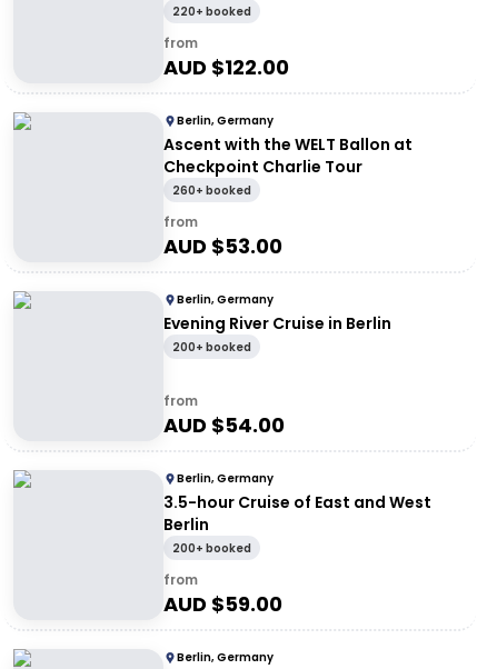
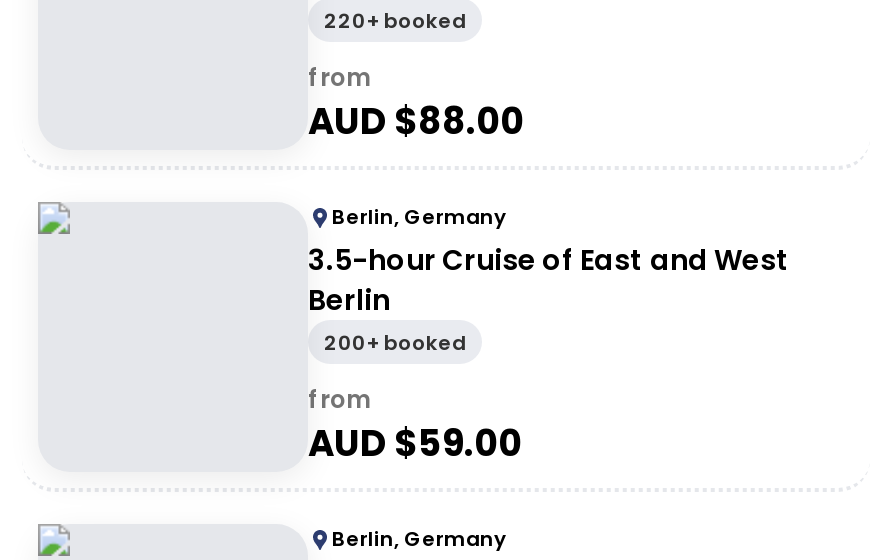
- AUD $122.00
- Berlin, Germany
- Ascent with the WELT Ballon at
- Checkpoint Charlie Tour
- 260+ booked
- from
- AUD $53.00
- Berlin, Germany
- Evening River Cruise in Berlin
- 200+ booked
- from
- AUD $54.00
+ AUD $88.00
